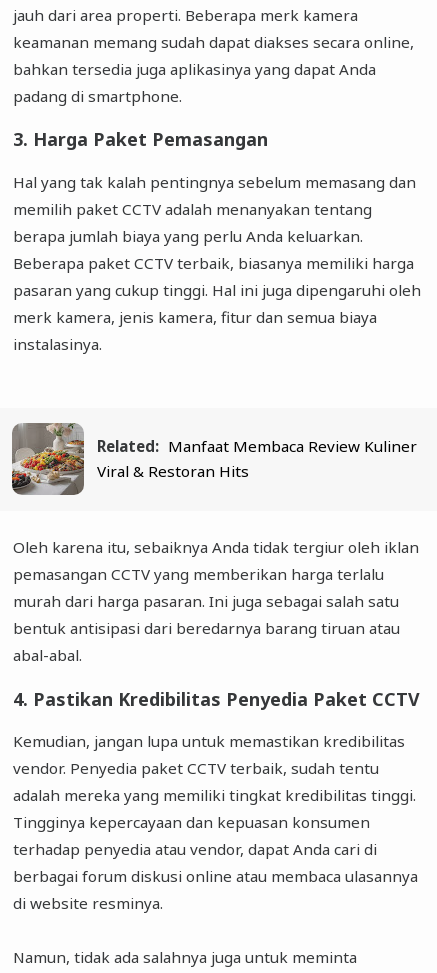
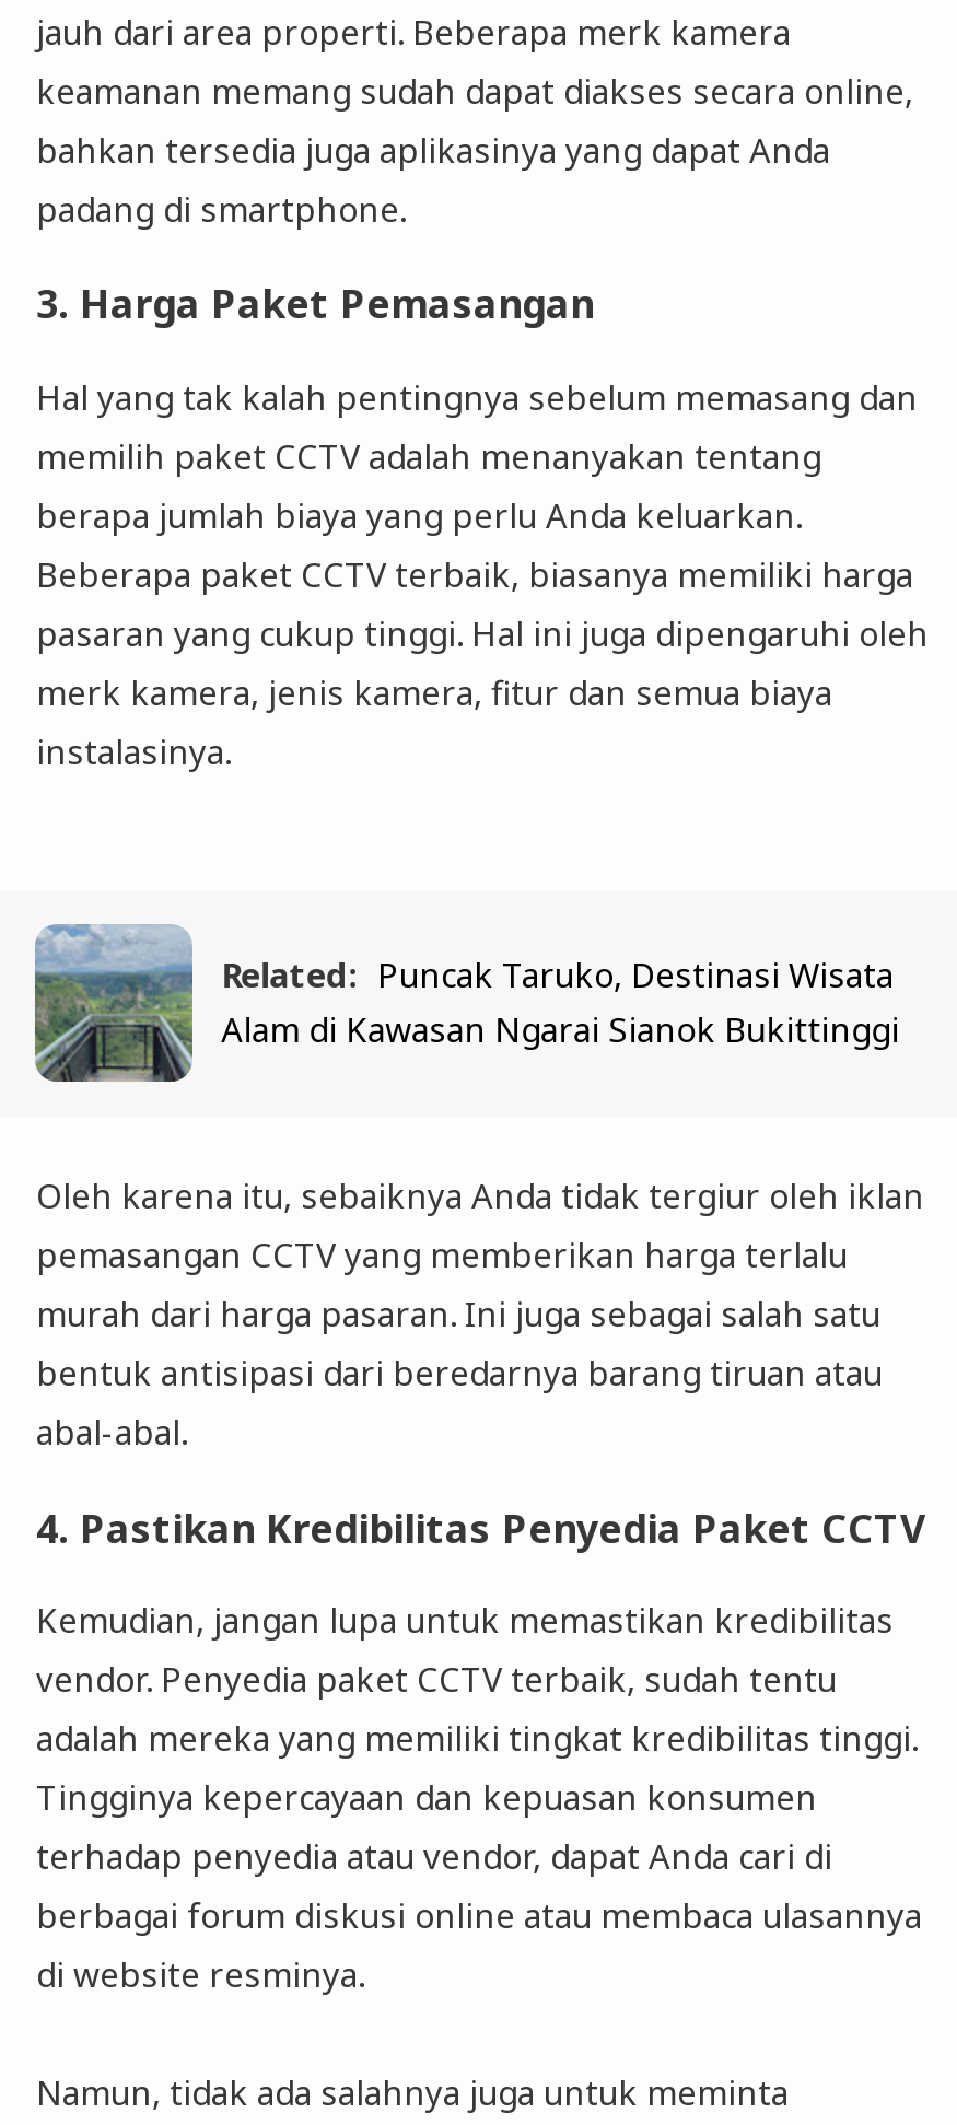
- [image]
- Related: Manfaat Membaca Review Kuliner
- Viral & Restoran Hits
+ [image]
+ Related: Puncak Taruko, Destinasi Wisata
+ Alam di Kawasan Ngarai Sianok Bukittinggi
